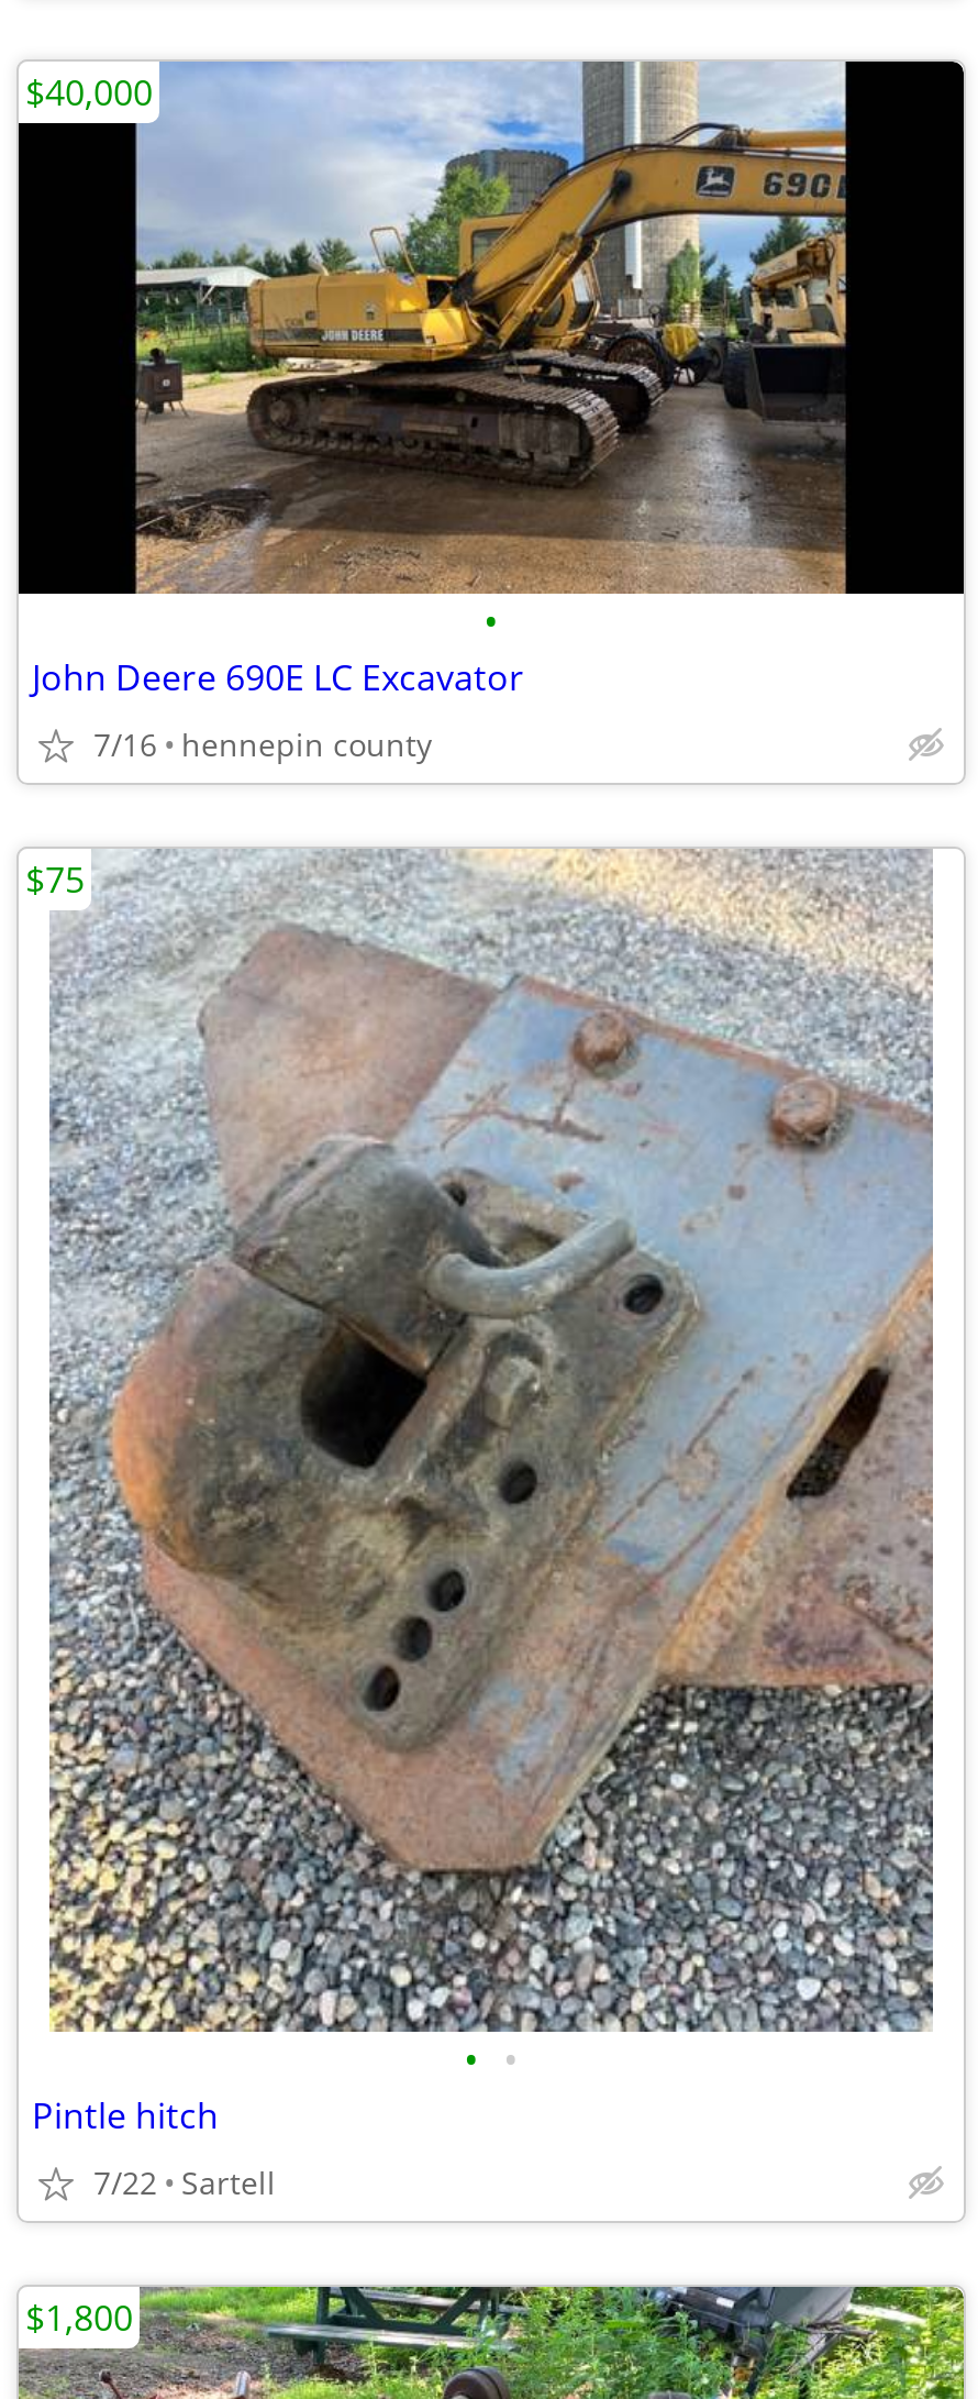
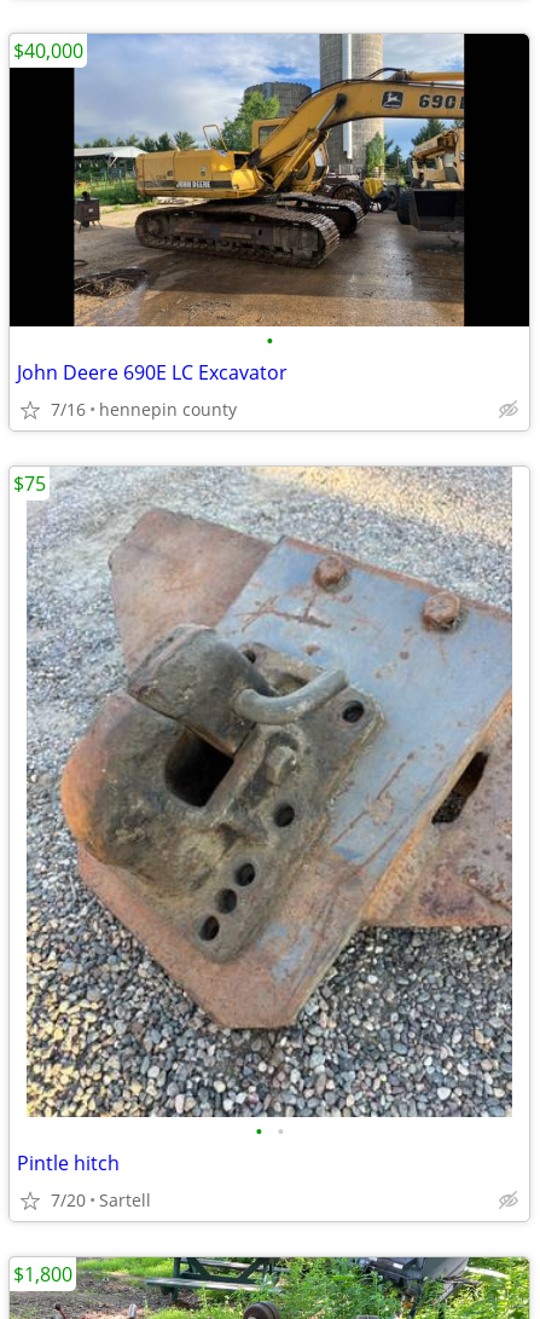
- 7/22 Sartell
+ 7/20 Sartell
